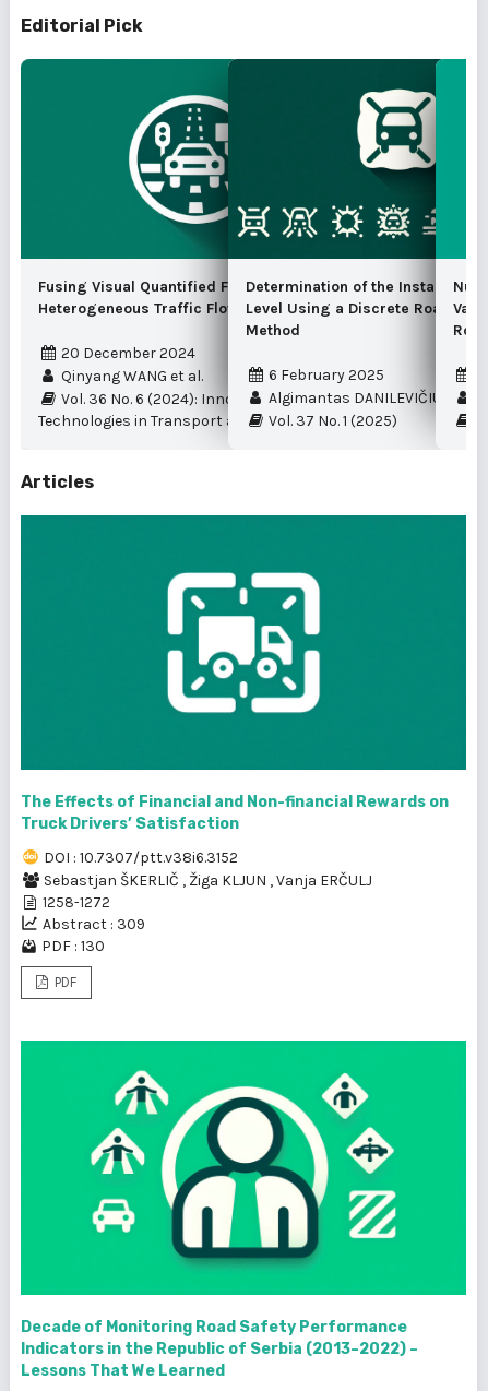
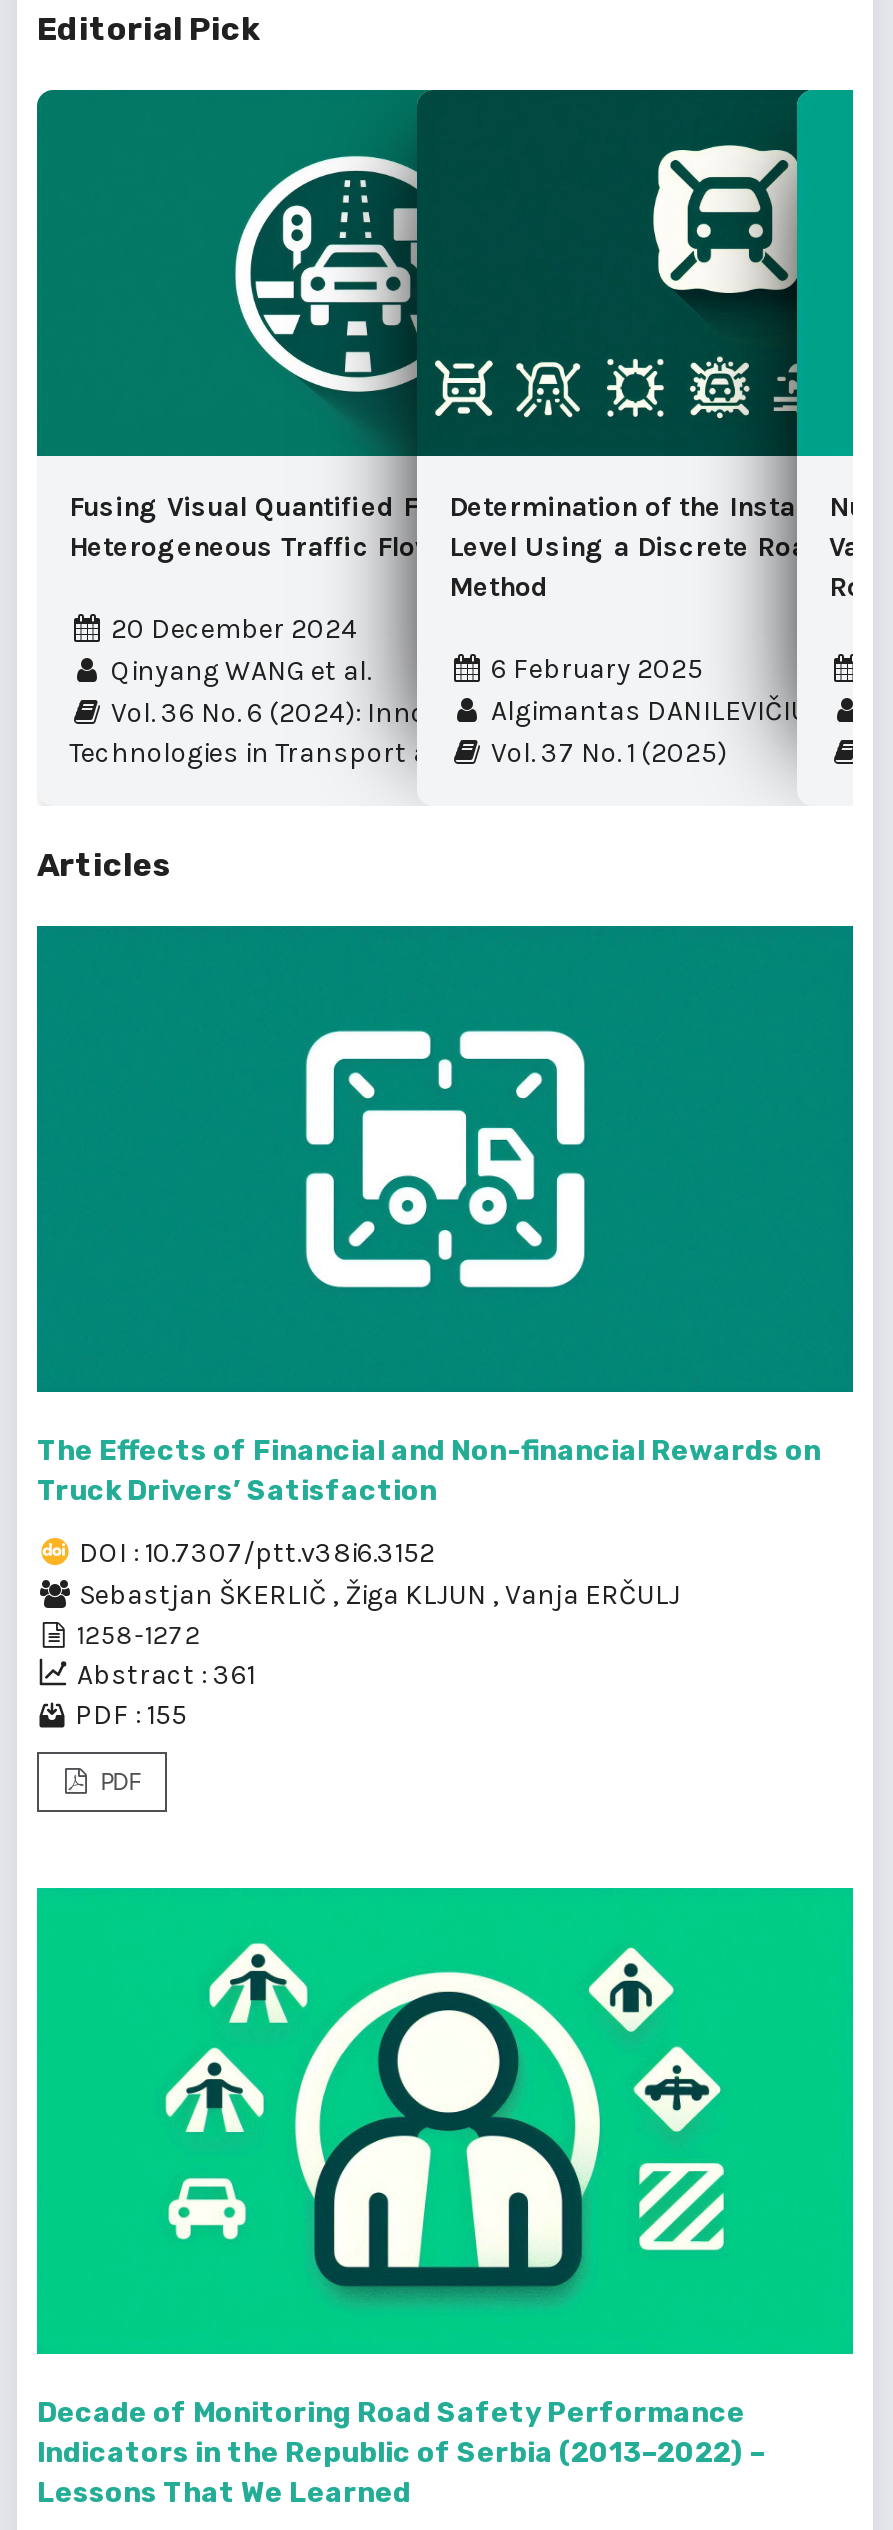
- Abstract : 309
+ Abstract : 361

- PDF : 130
+ PDF : 155
